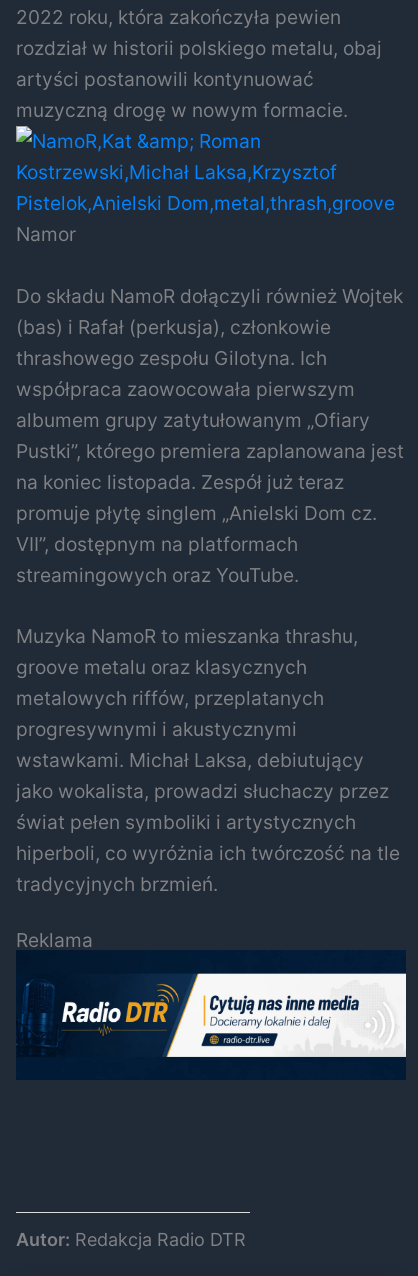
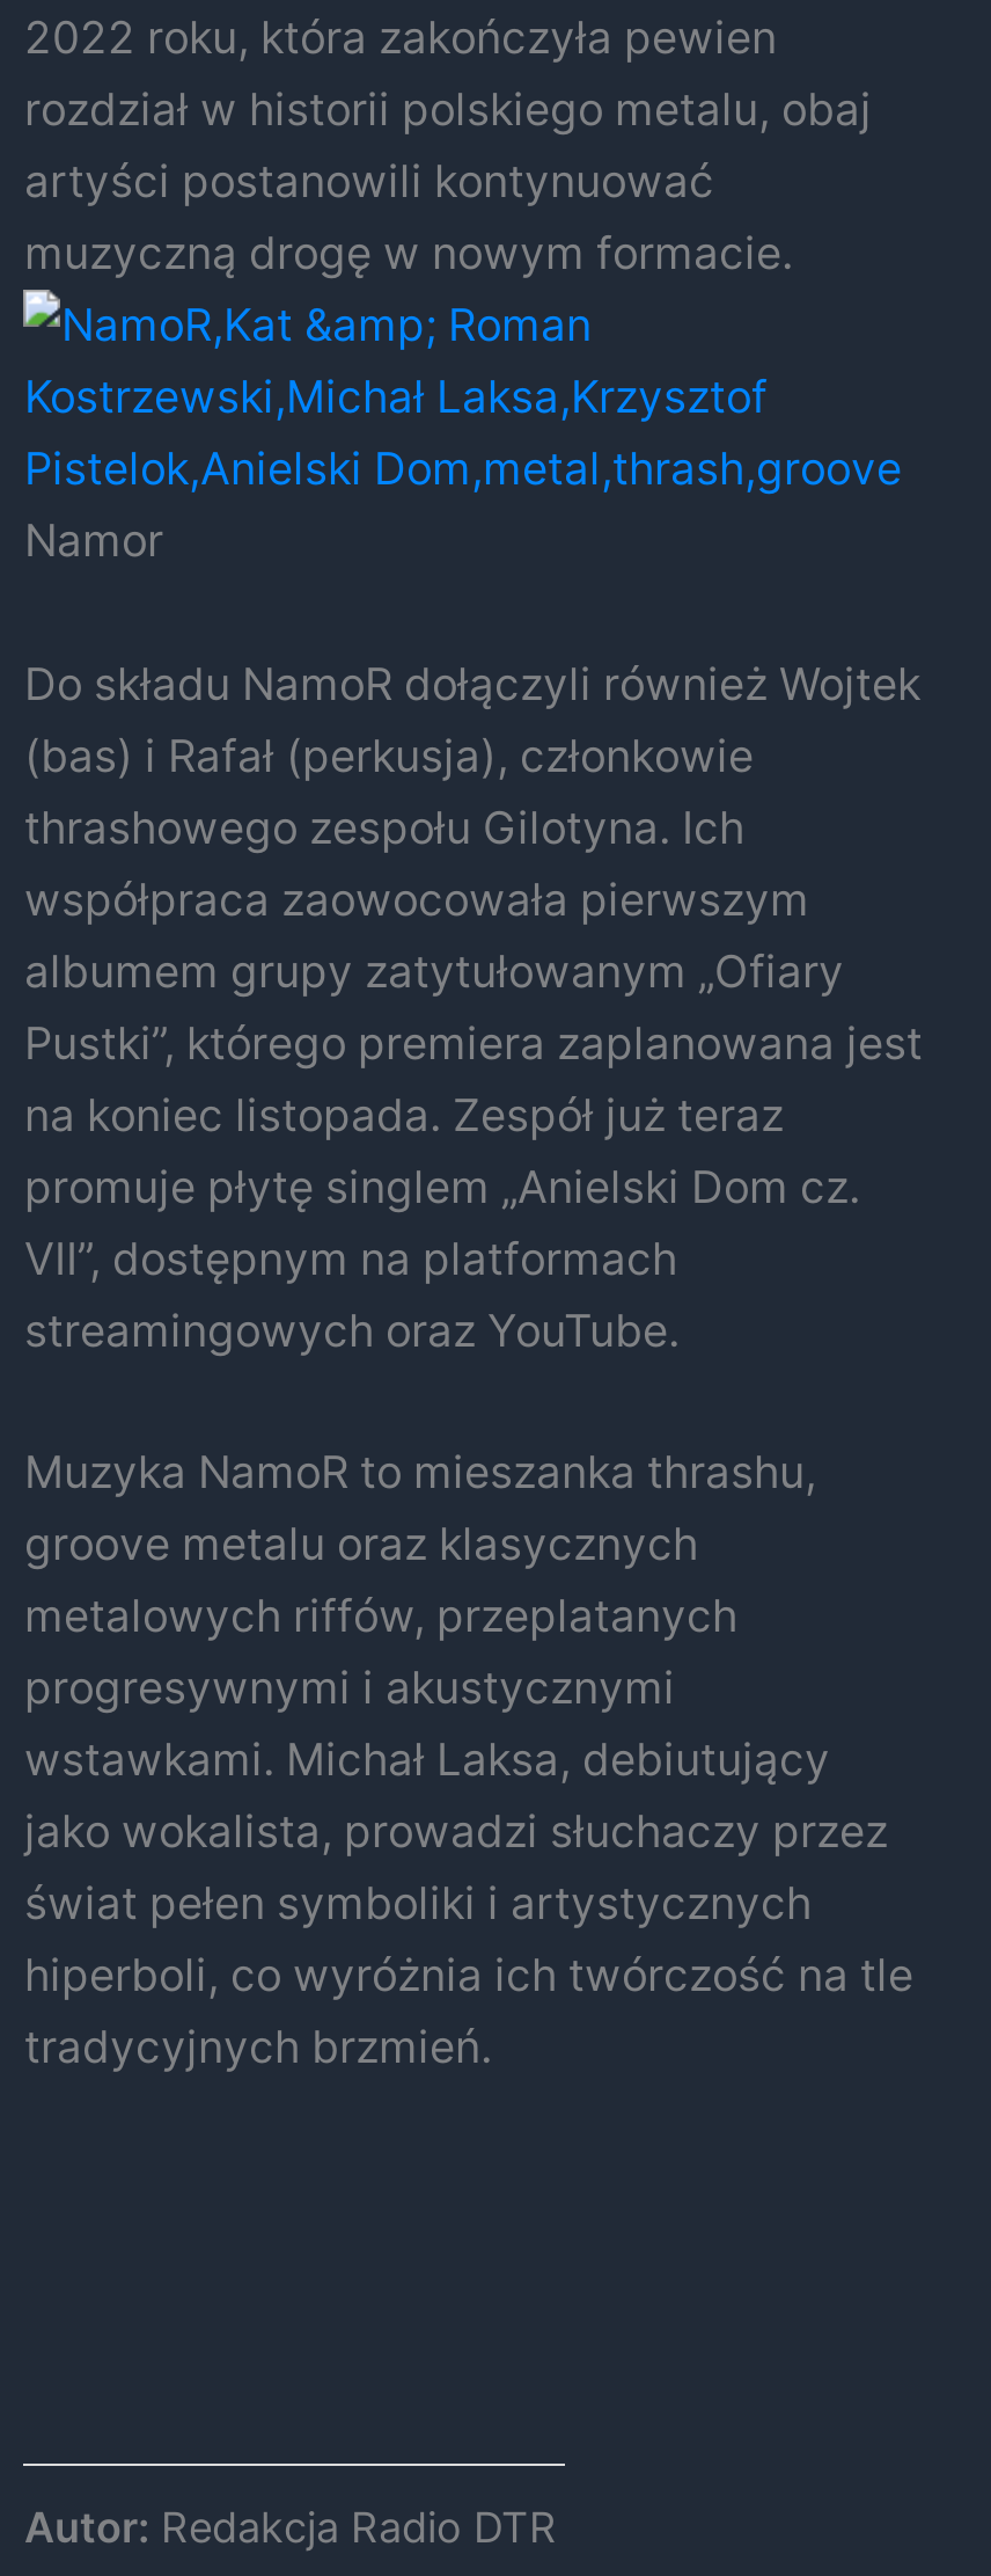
- [image]
- Reklama
